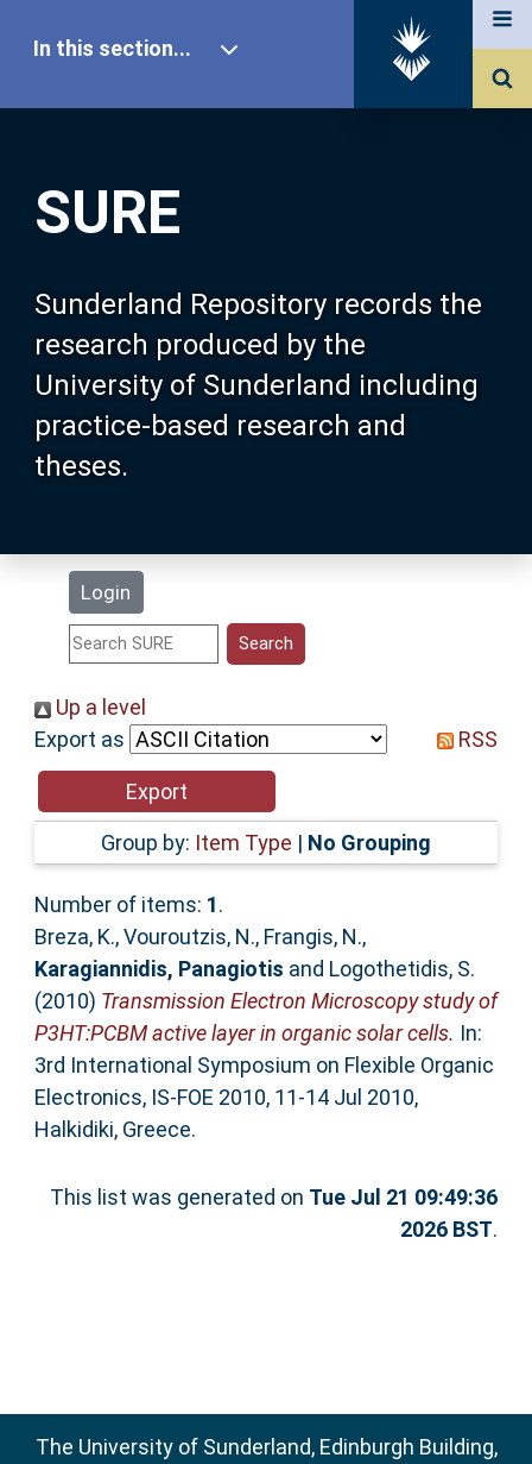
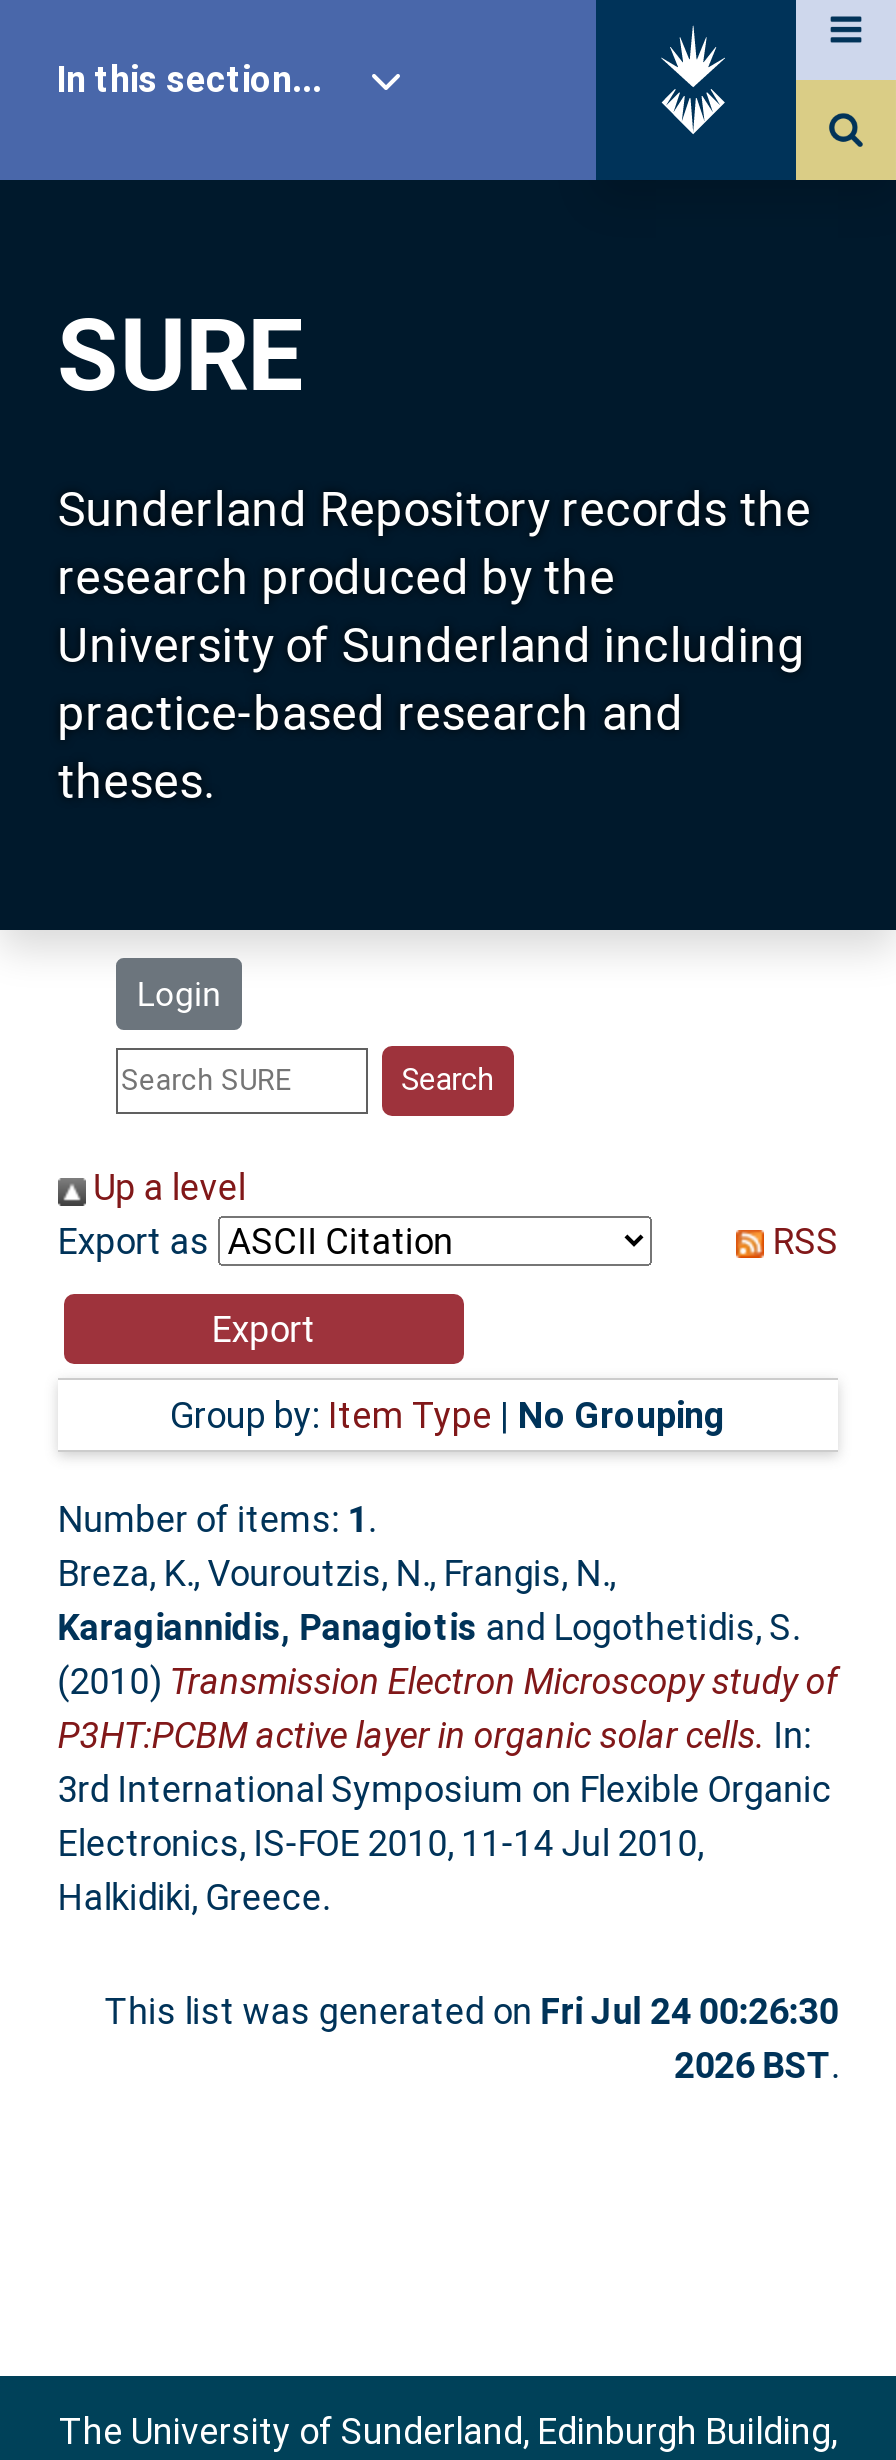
- This list was generated on Tue Jul 21 09:49:36
+ This list was generated on Fri Jul 24 00:26:30
